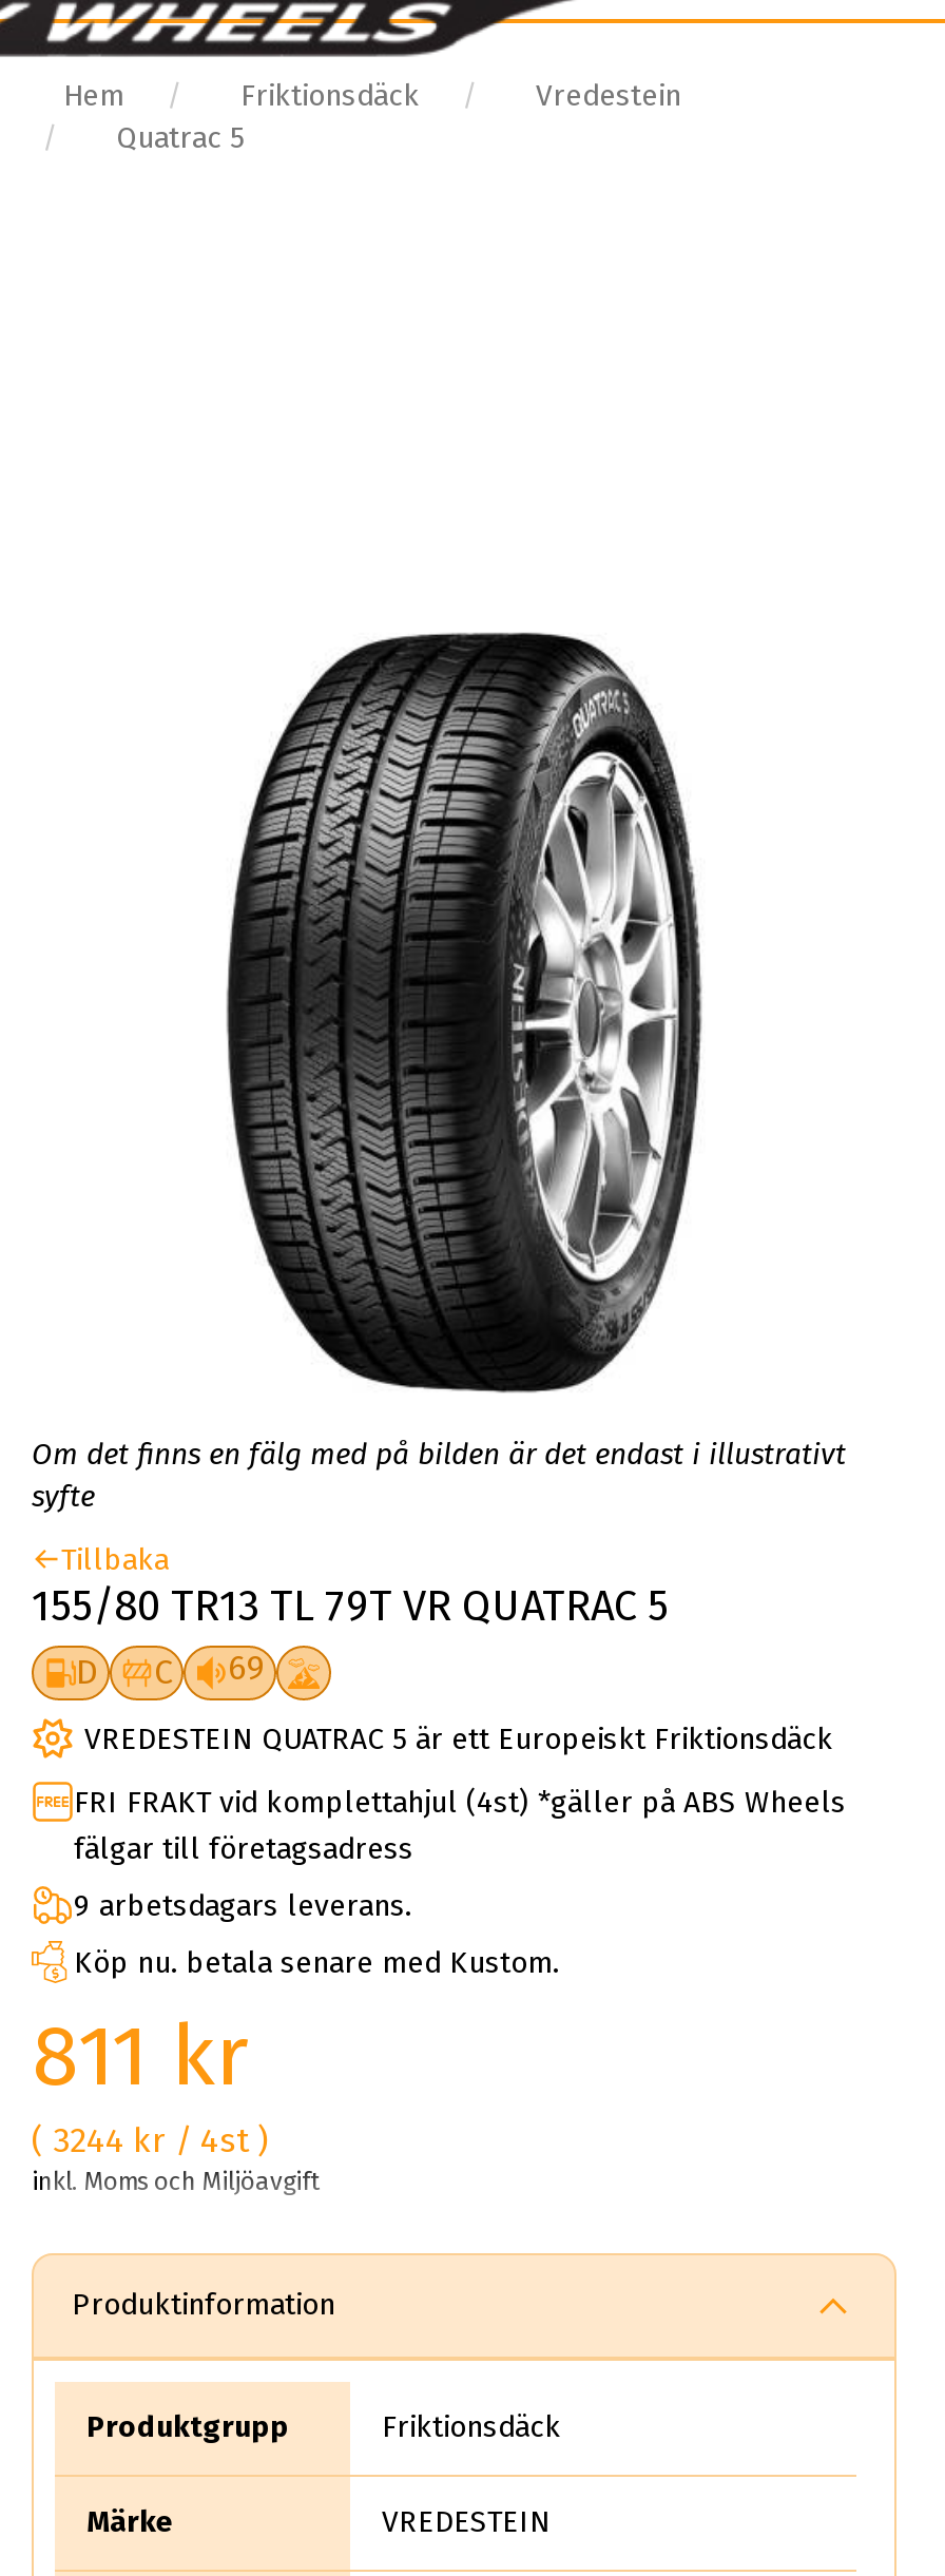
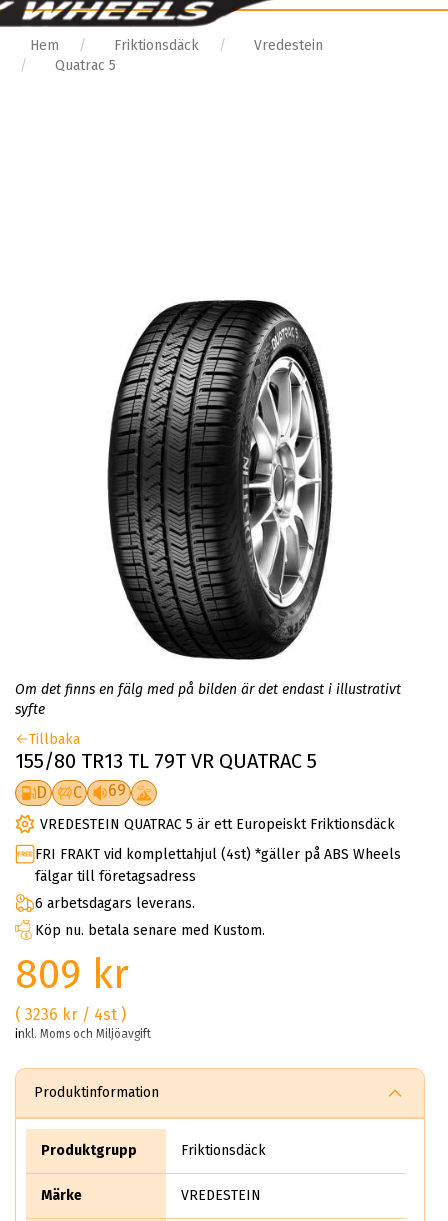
- 9 arbetsdagars leverans.
+ 6 arbetsdagars leverans.

- 811 kr
+ 809 kr

- ( 3244 kr / 4st )
+ ( 3236 kr / 4st )
